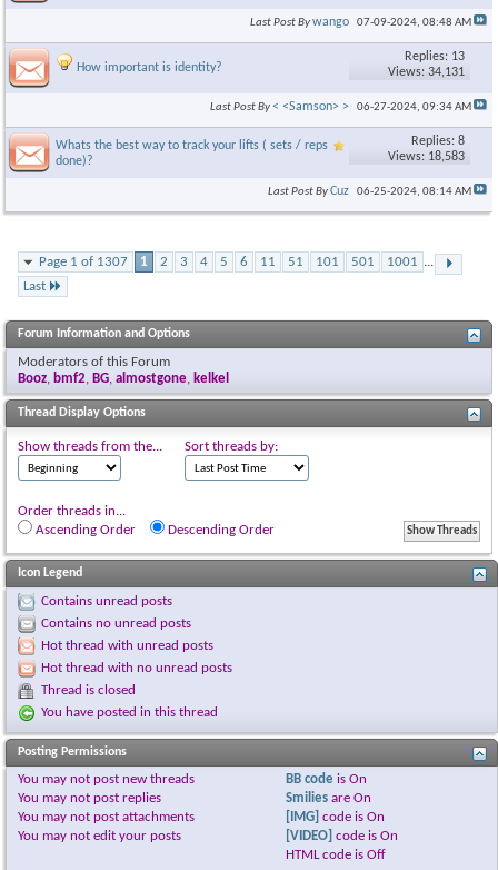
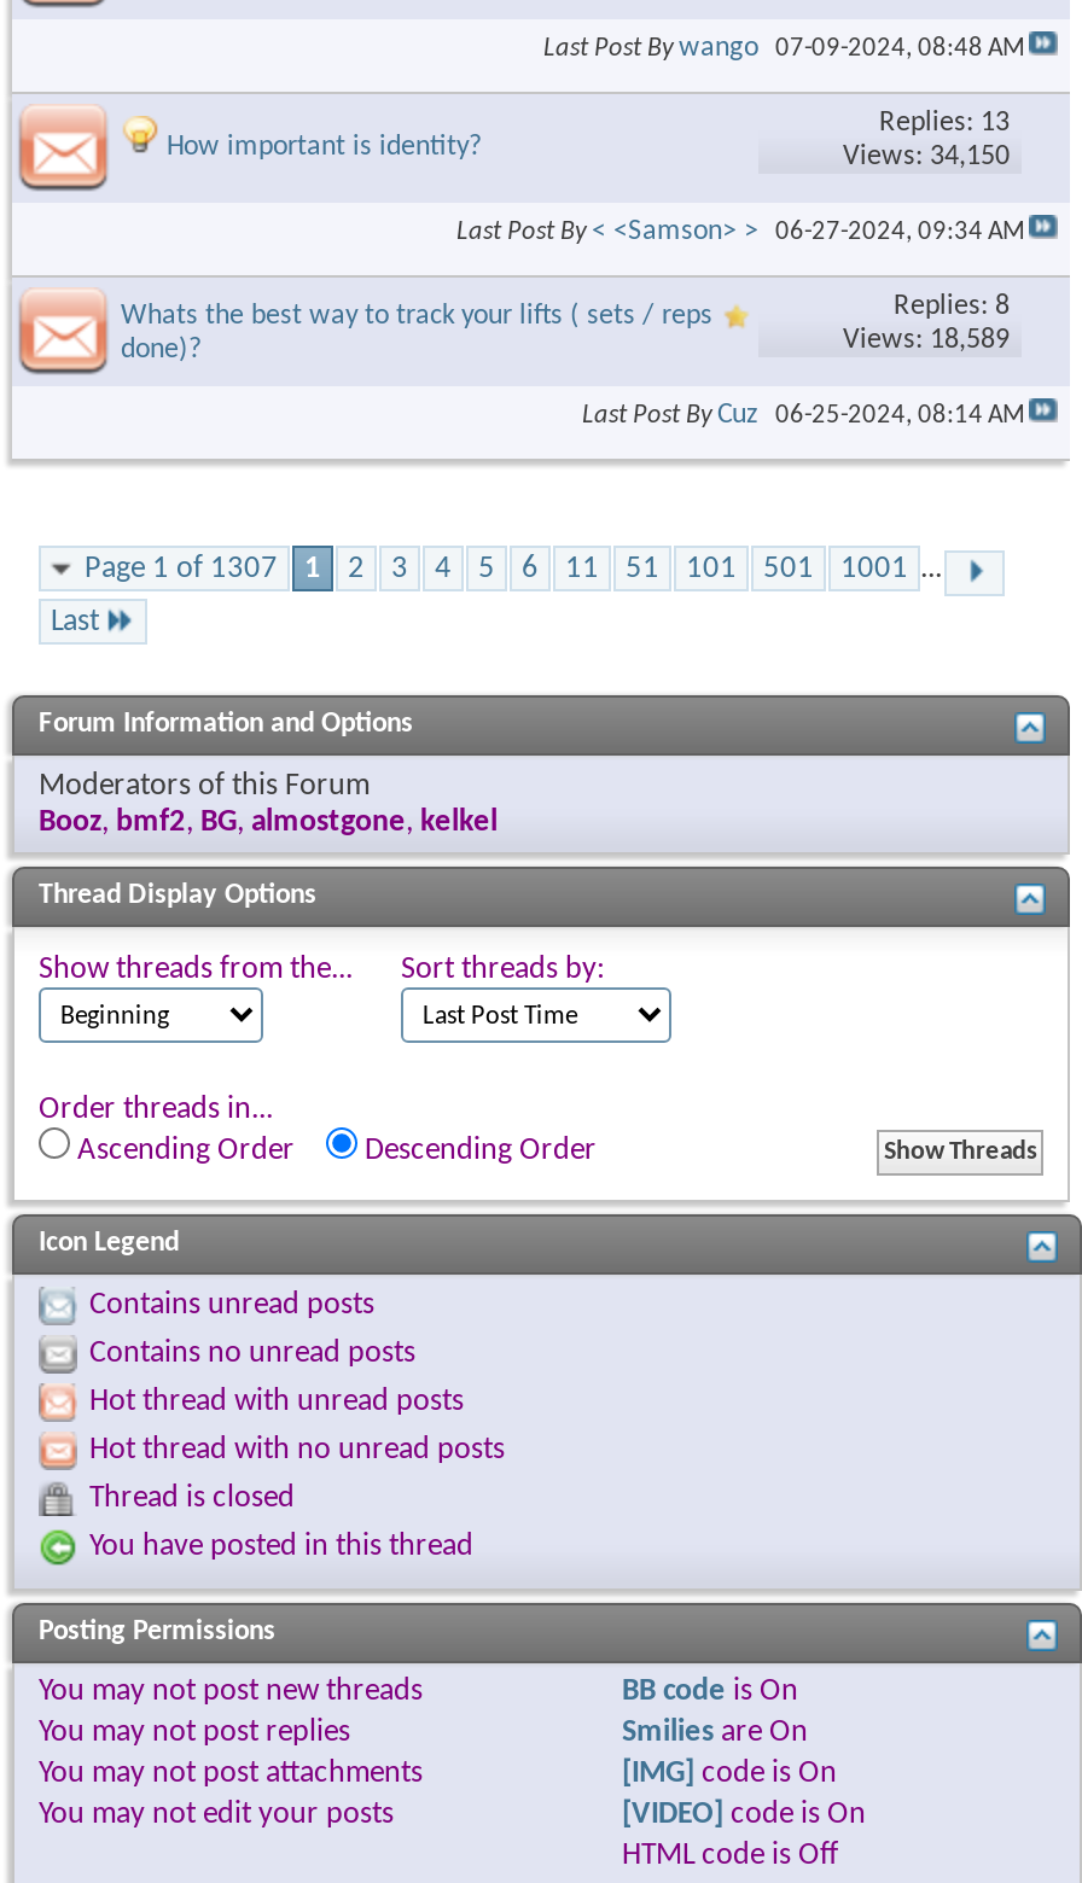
- Views: 34,131
+ Views: 34,150

- Views: 18,583
+ Views: 18,589
